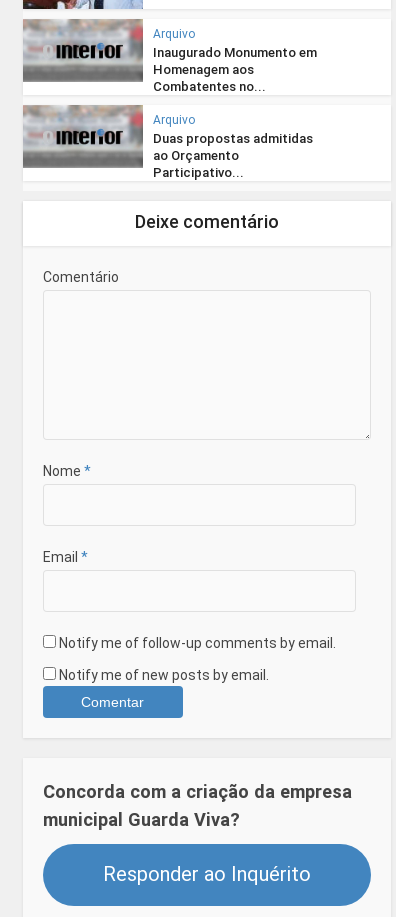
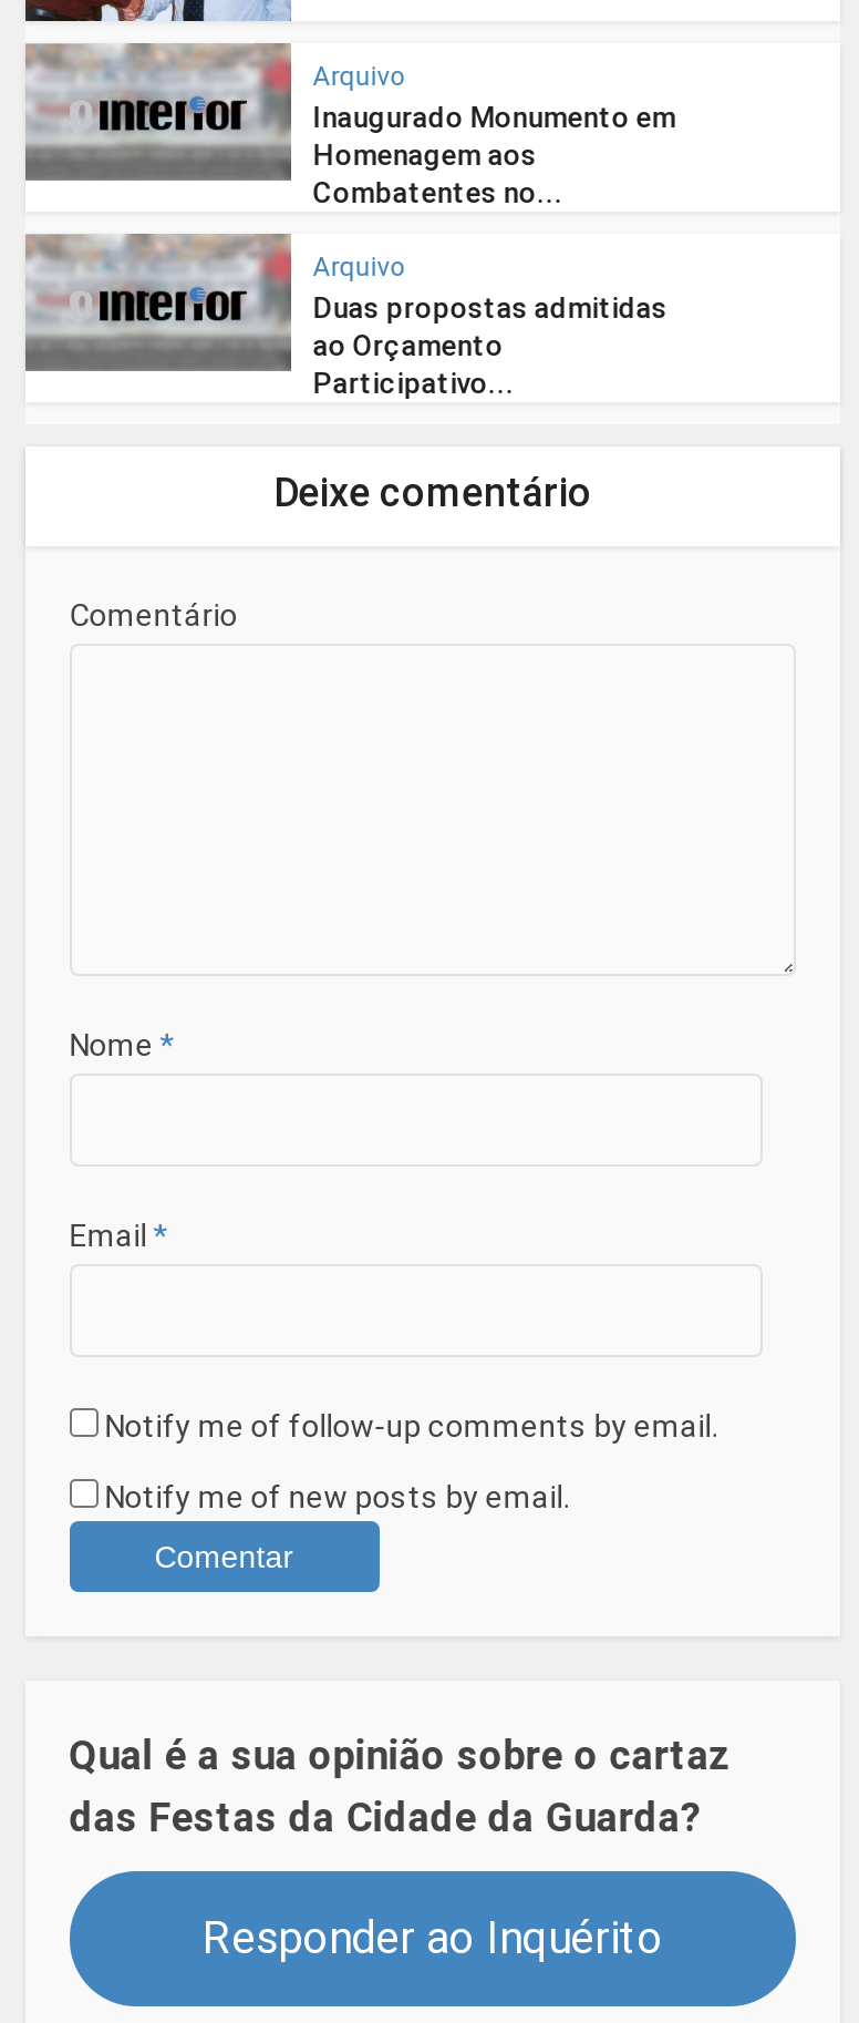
- Concorda com a criação da empresa
- municipal Guarda Viva?
+ Qual é a sua opinião sobre o cartaz
+ das Festas da Cidade da Guarda?
